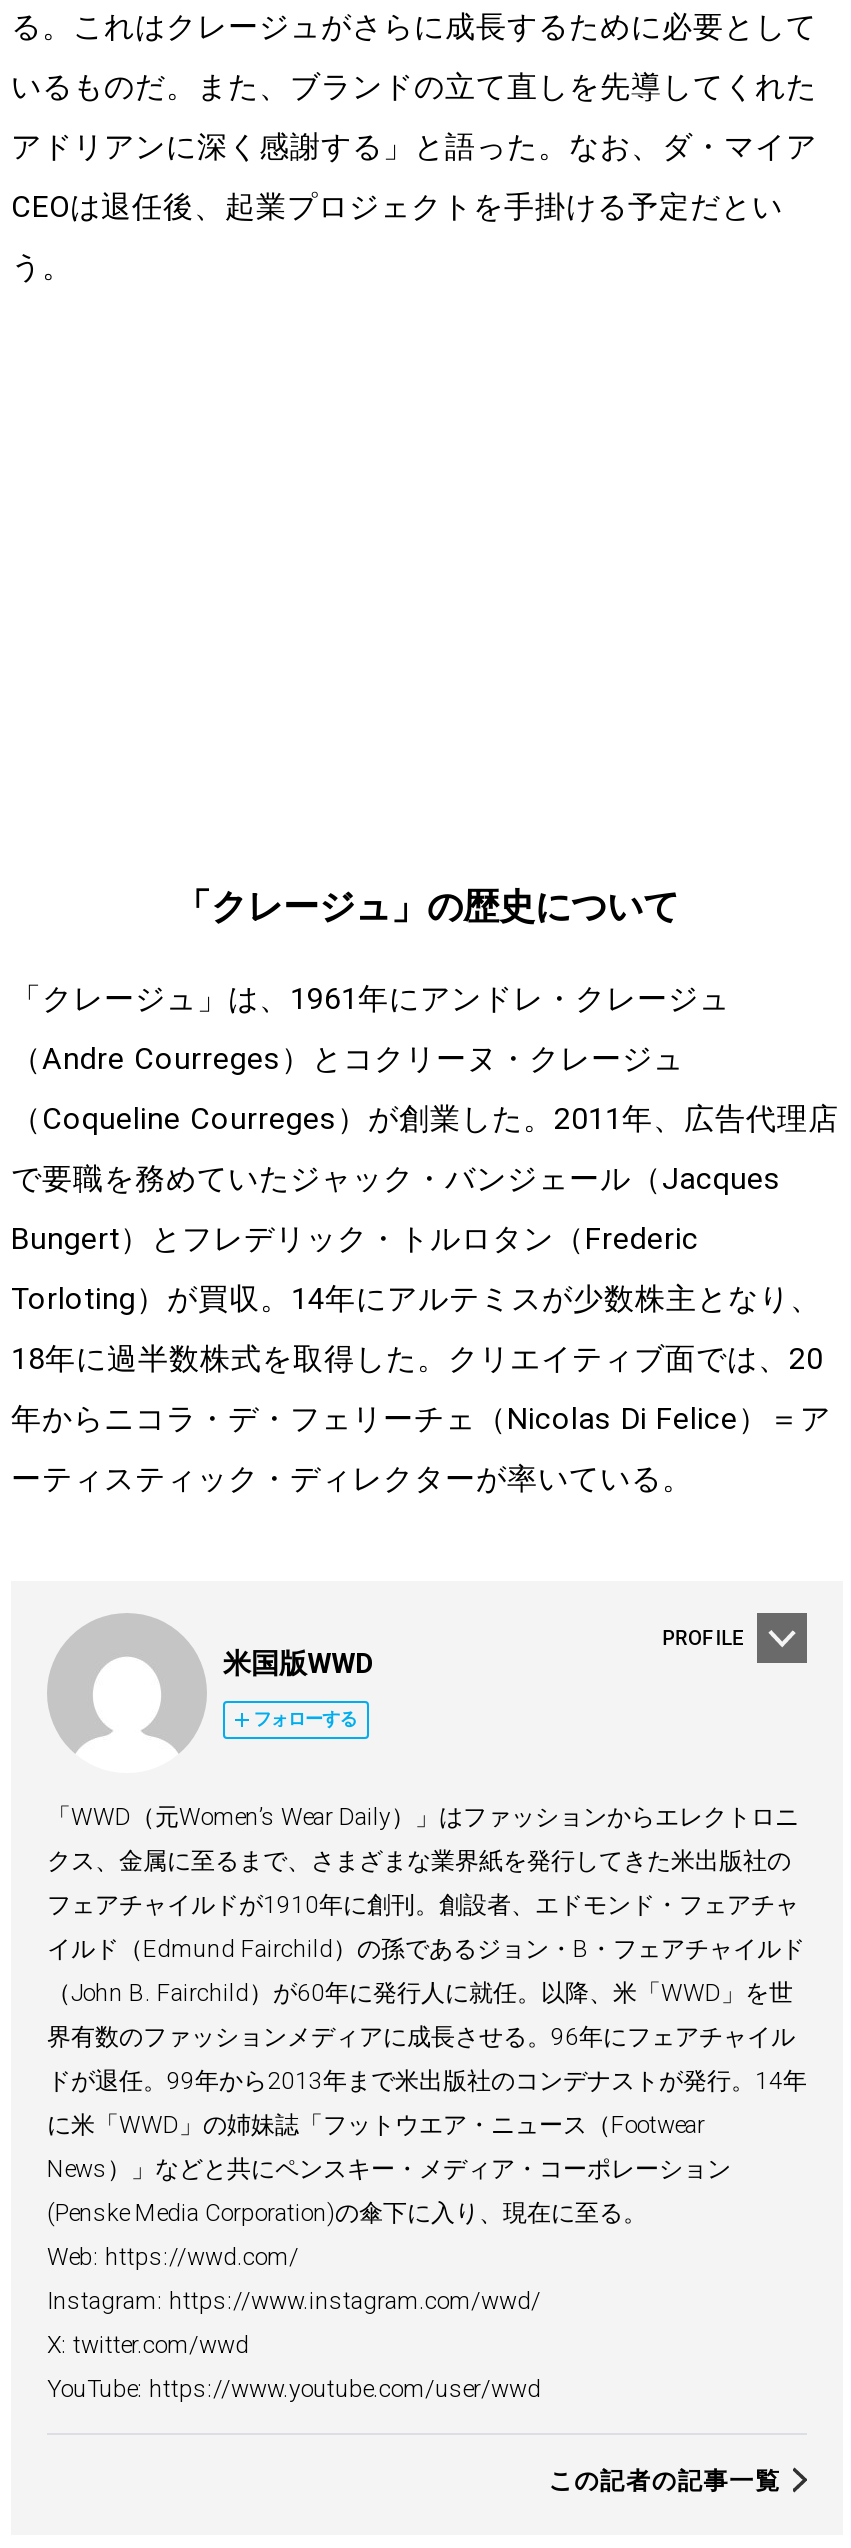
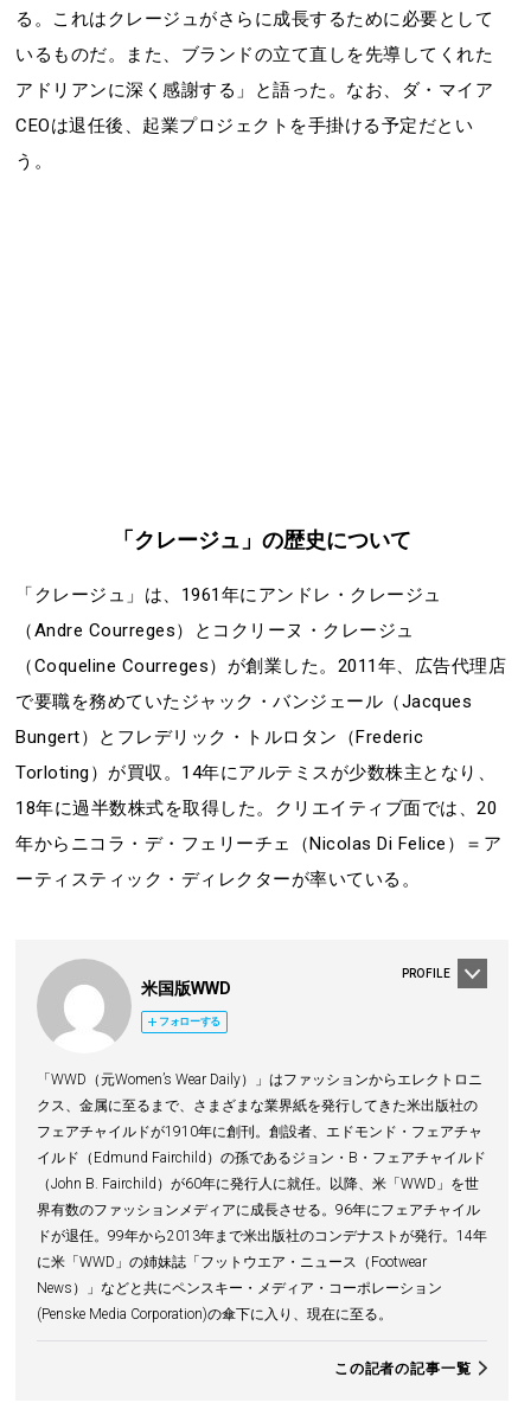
- Web: https://wwd.com/
- Instagram: https://www.instagram.com/wwd/
- X: twitter.com/wwd
- YouTube: https://www.youtube.com/user/wwd
